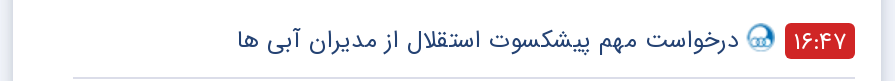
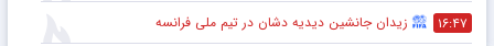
- درخواست مهم پیشکسوت استقلال از مدیران آبی ها
+ زیدان جانشین دیدیه دشان در تیم ملی فرانسه
